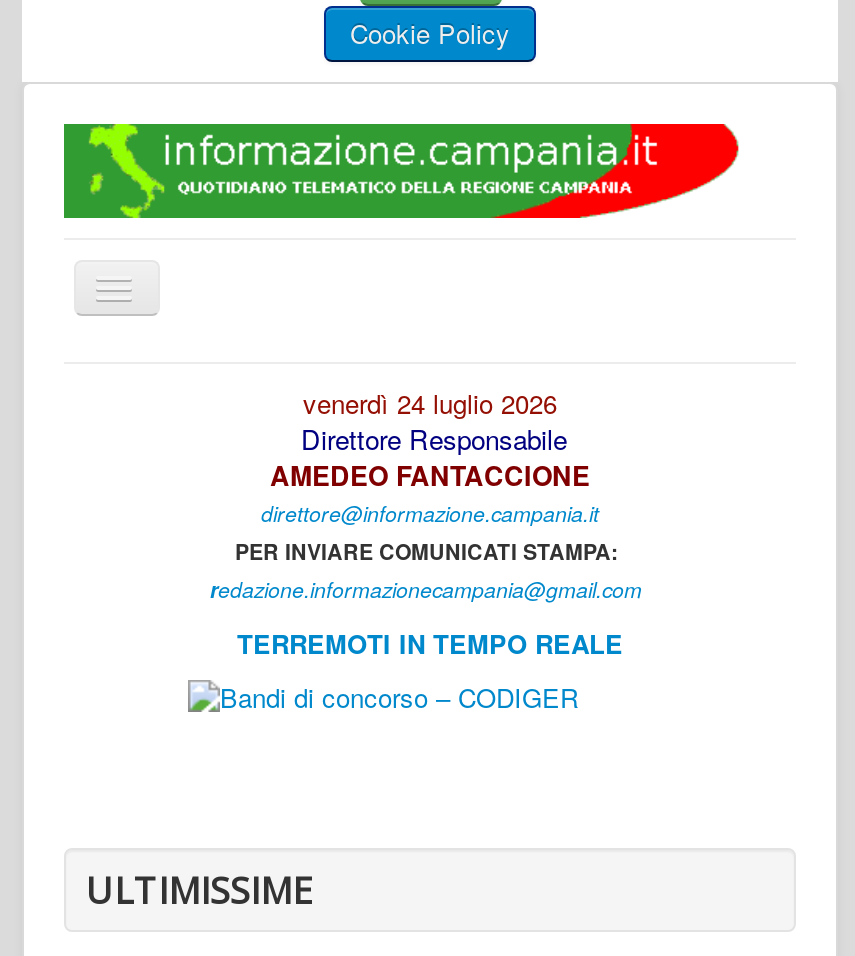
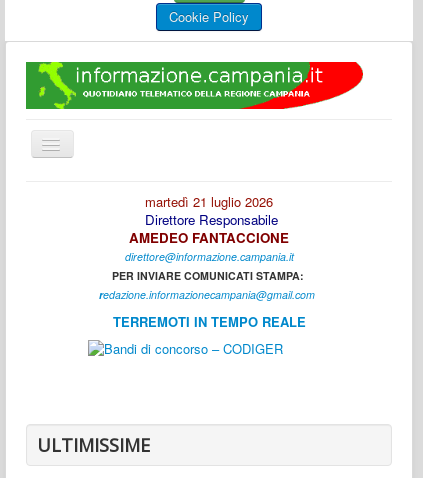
- venerdì 24 luglio 2026
+ martedì 21 luglio 2026
